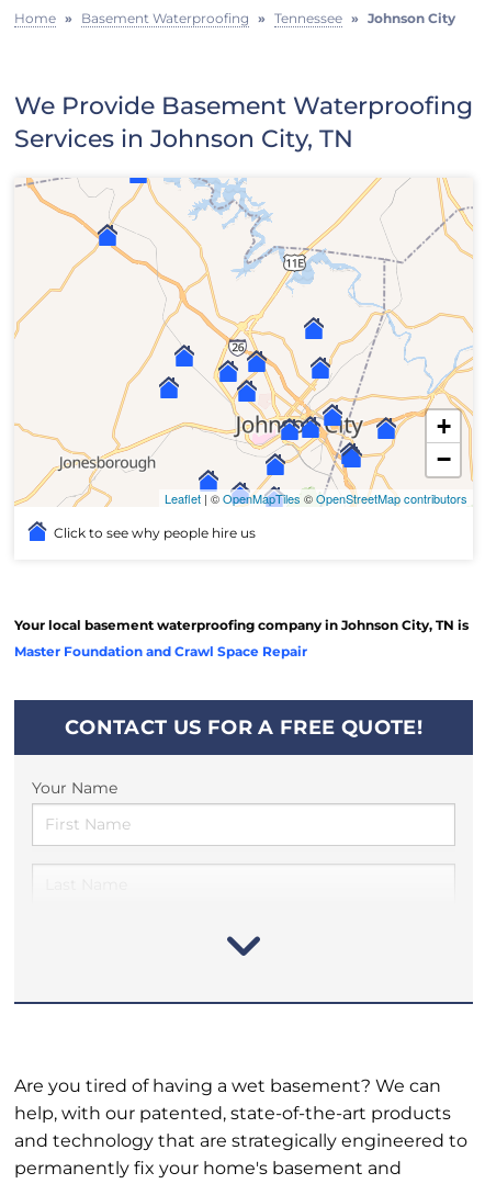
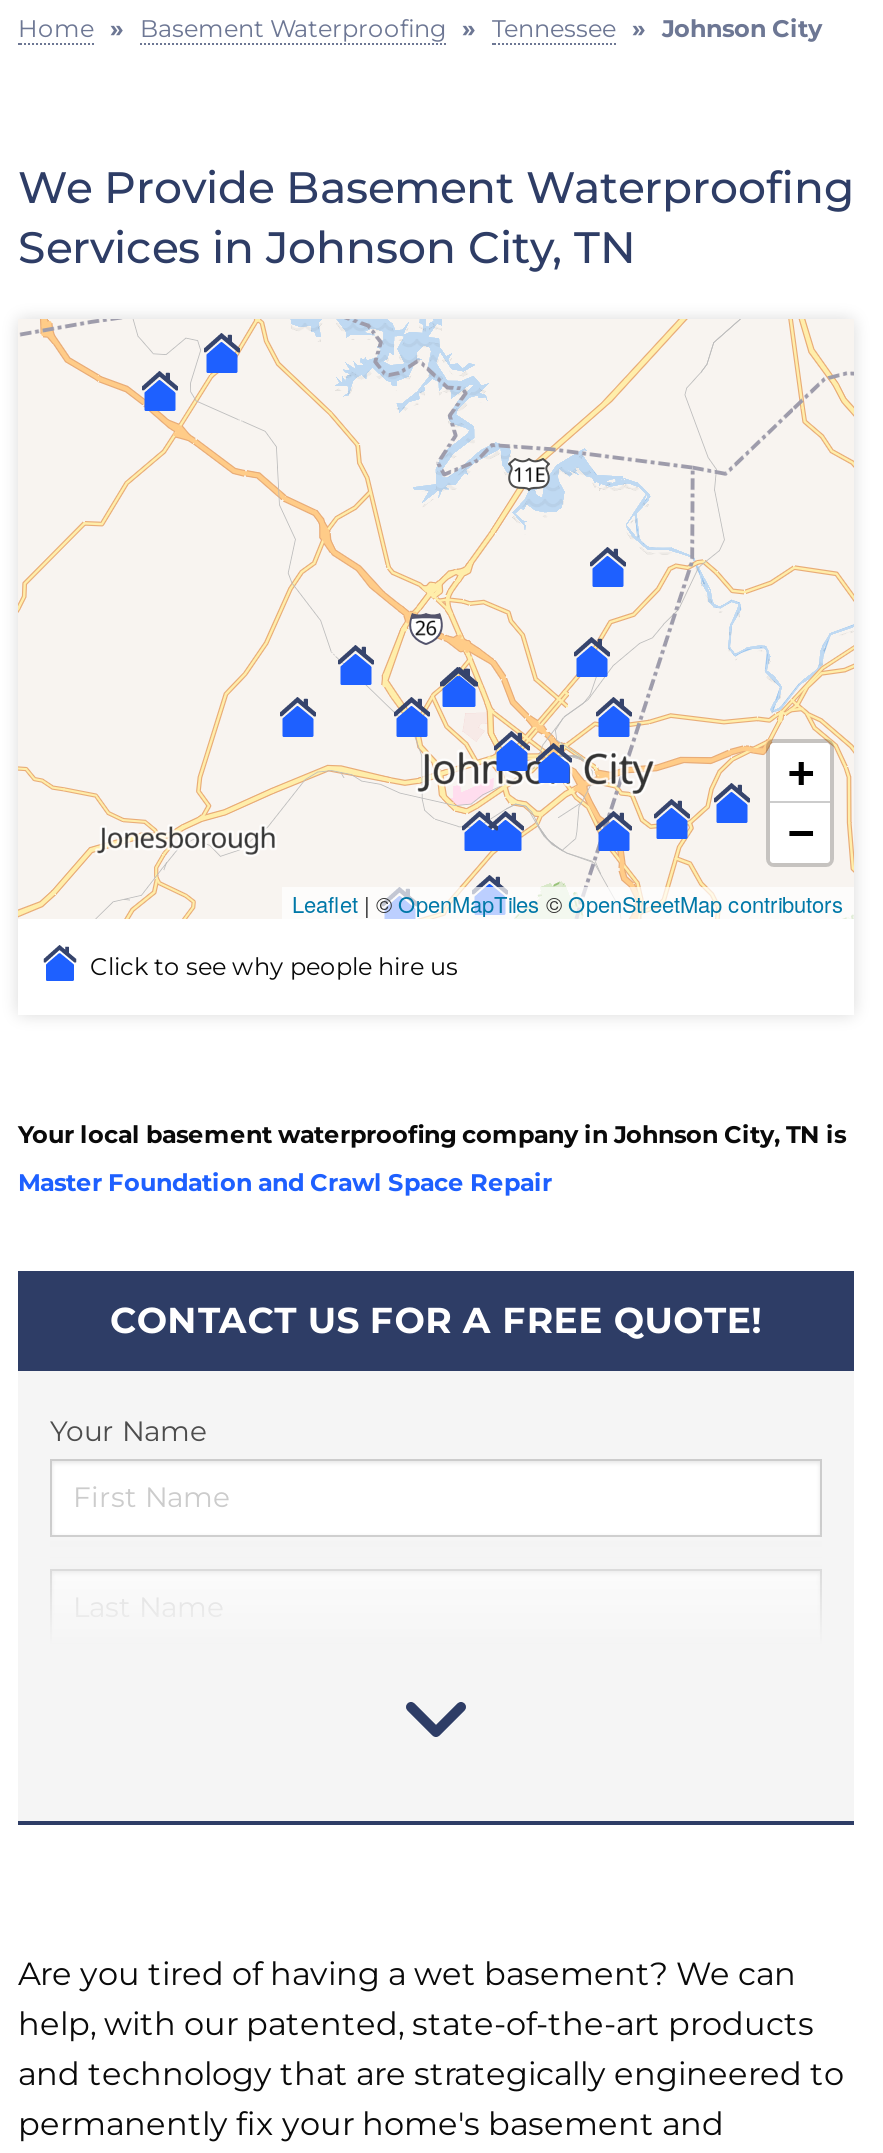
- [image]
+ [image]

- [image]
+ [image]
